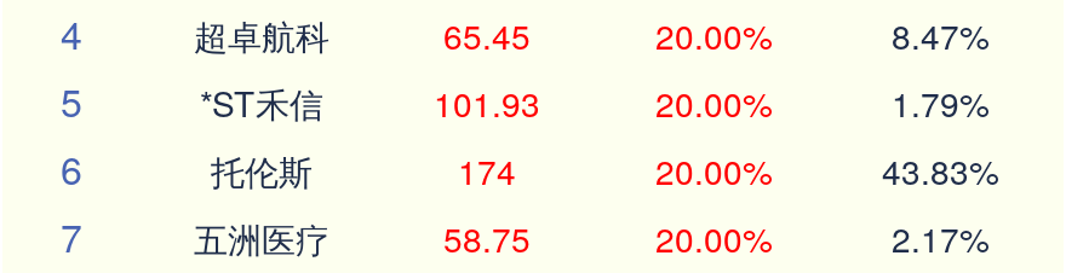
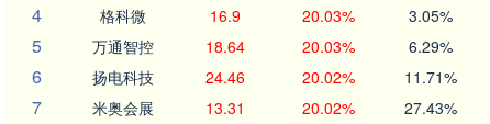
- 超卓航科
- 65.45
- 20.00%
- 8.47%
+ 格科微
+ 16.9
+ 20.03%
+ 3.05%

- *ST禾信
- 101.93
- 20.00%
- 1.79%
+ 万通智控
+ 18.64
+ 20.03%
+ 6.29%

- 托伦斯
- 174
- 20.00%
- 43.83%
+ 扬电科技
+ 24.46
+ 20.02%
+ 11.71%

- 五洲医疗
- 58.75
- 20.00%
- 2.17%
+ 米奥会展
+ 13.31
+ 20.02%
+ 27.43%
